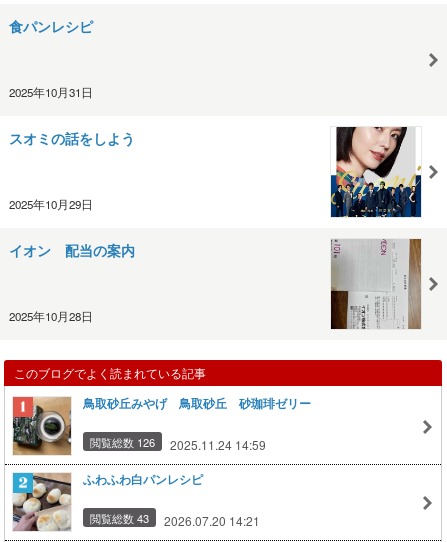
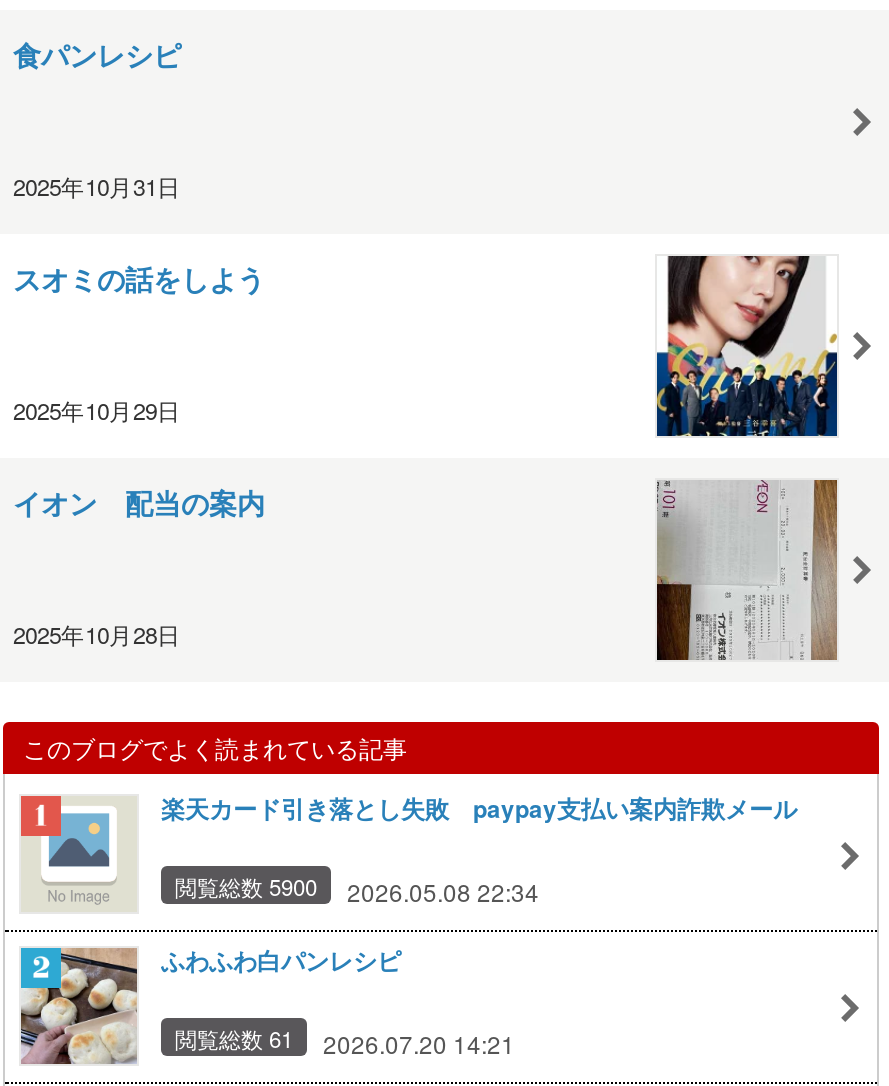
- [image]
- 鳥取砂丘みやげ 鳥取砂丘 砂珈琲ゼリー
+ [image]
+ 楽天カード引き落とし失敗 paypay支払い案内詐欺メール

- 閲覧総数 126
- 2025.11.24 14:59
+ 閲覧総数 5900
+ 2026.05.08 22:34

- 閲覧総数 43 2026.07.20 14:21
+ 閲覧総数 61 2026.07.20 14:21
